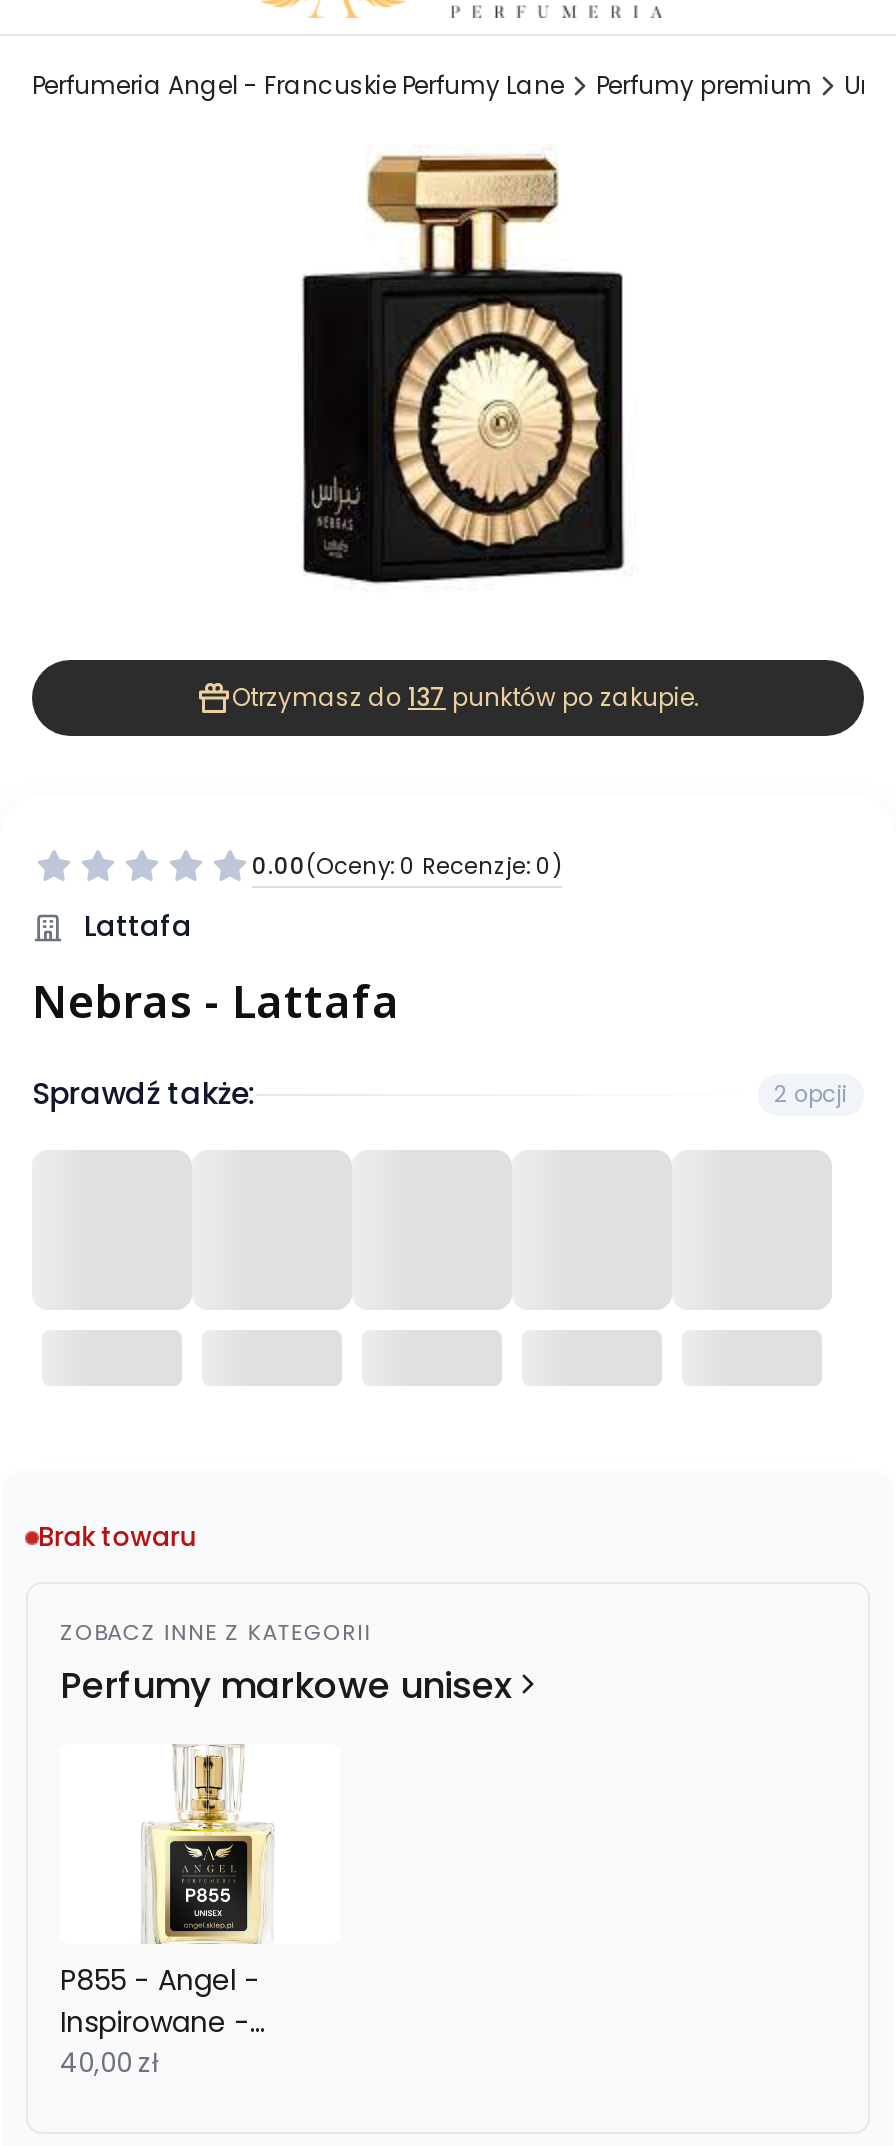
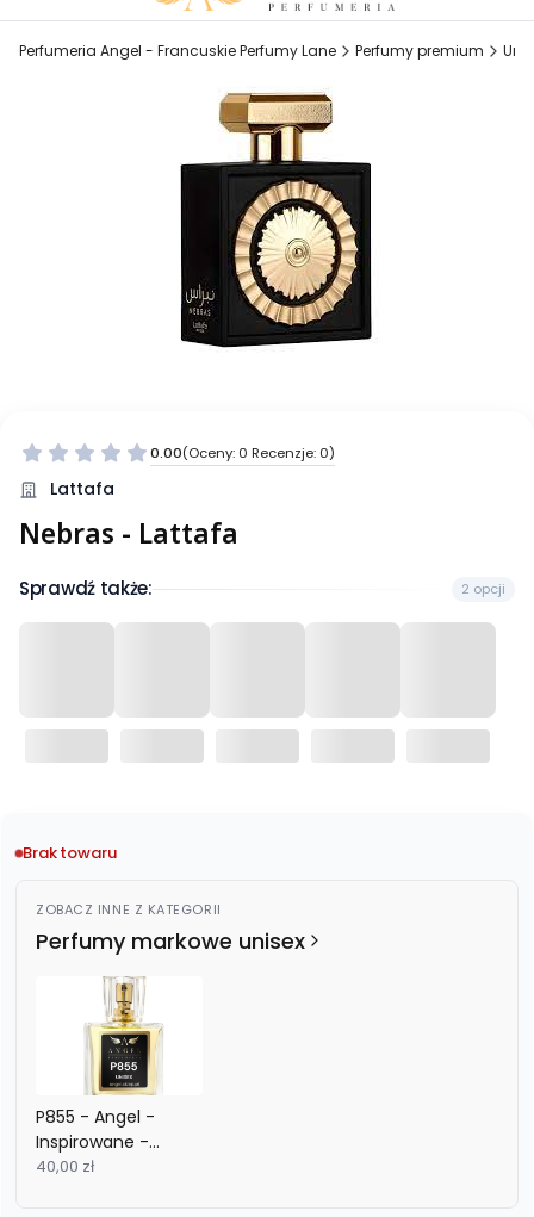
- Otrzymasz do 137 punktów po zakupie.
